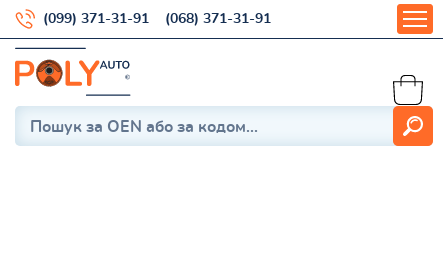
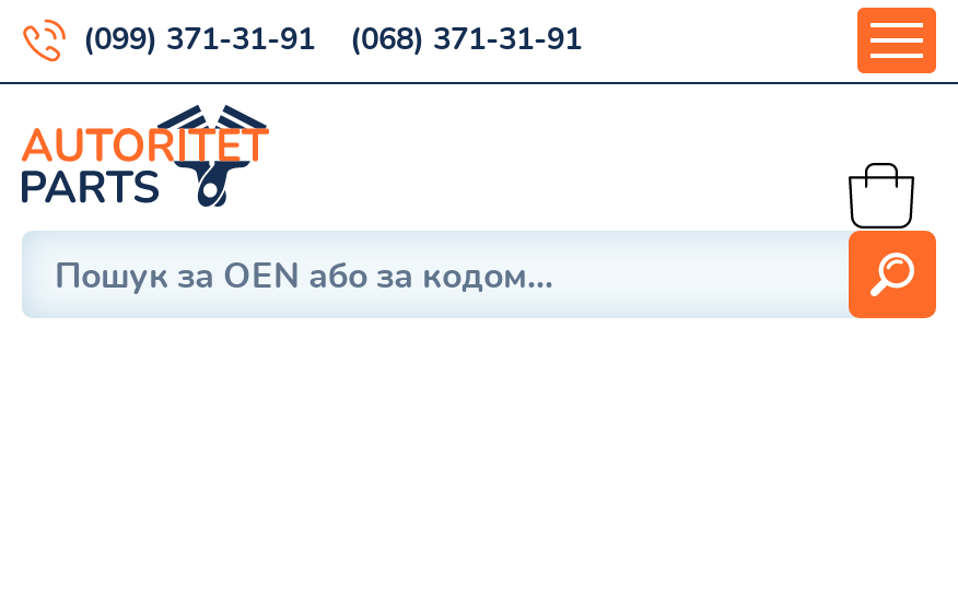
- [image]
+ [image]
